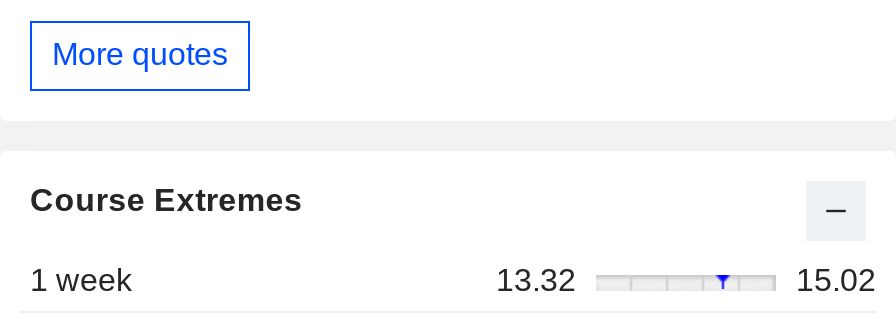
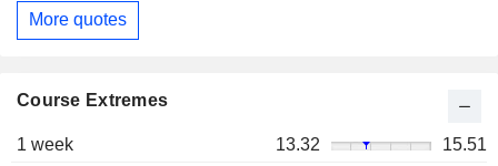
- 15.02
+ 15.51
